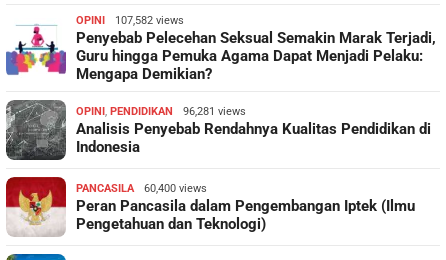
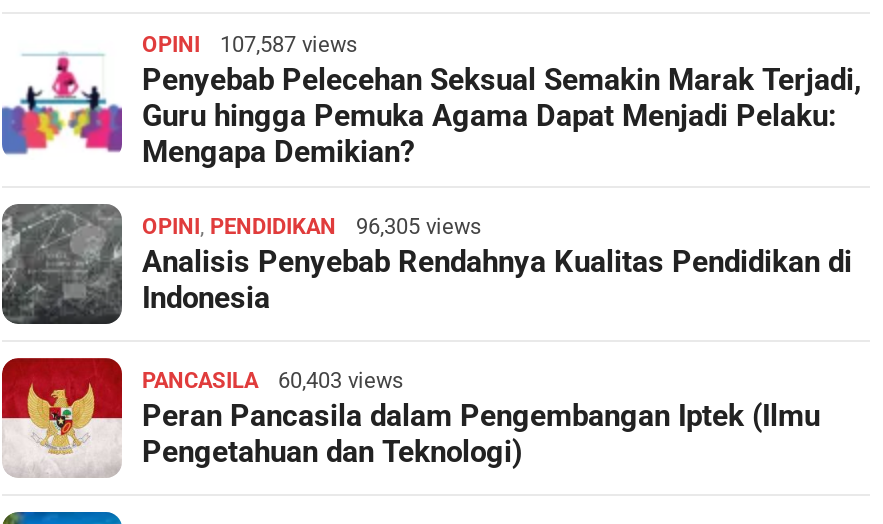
- OPINI 107,582 views
+ OPINI 107,587 views

- OPINI, PENDIDIKAN 96,281 views
+ OPINI, PENDIDIKAN 96,305 views

- PANCASILA 60,400 views
+ PANCASILA 60,403 views
